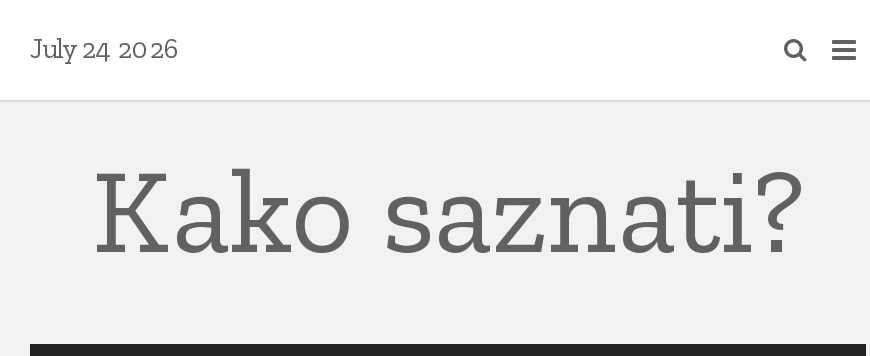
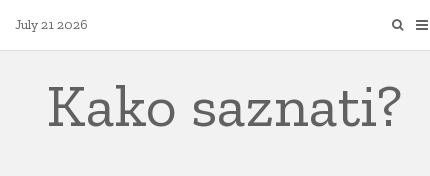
- July 24 2026
+ July 21 2026
